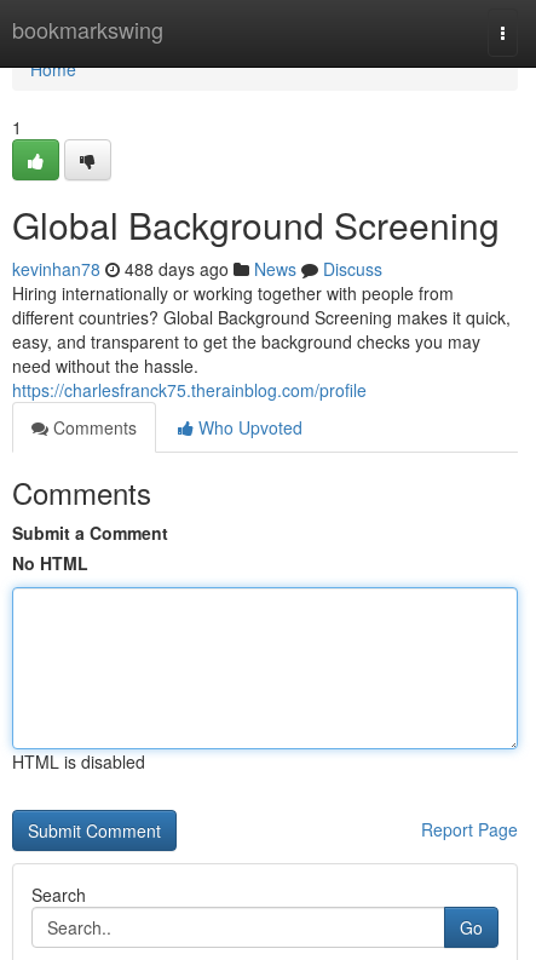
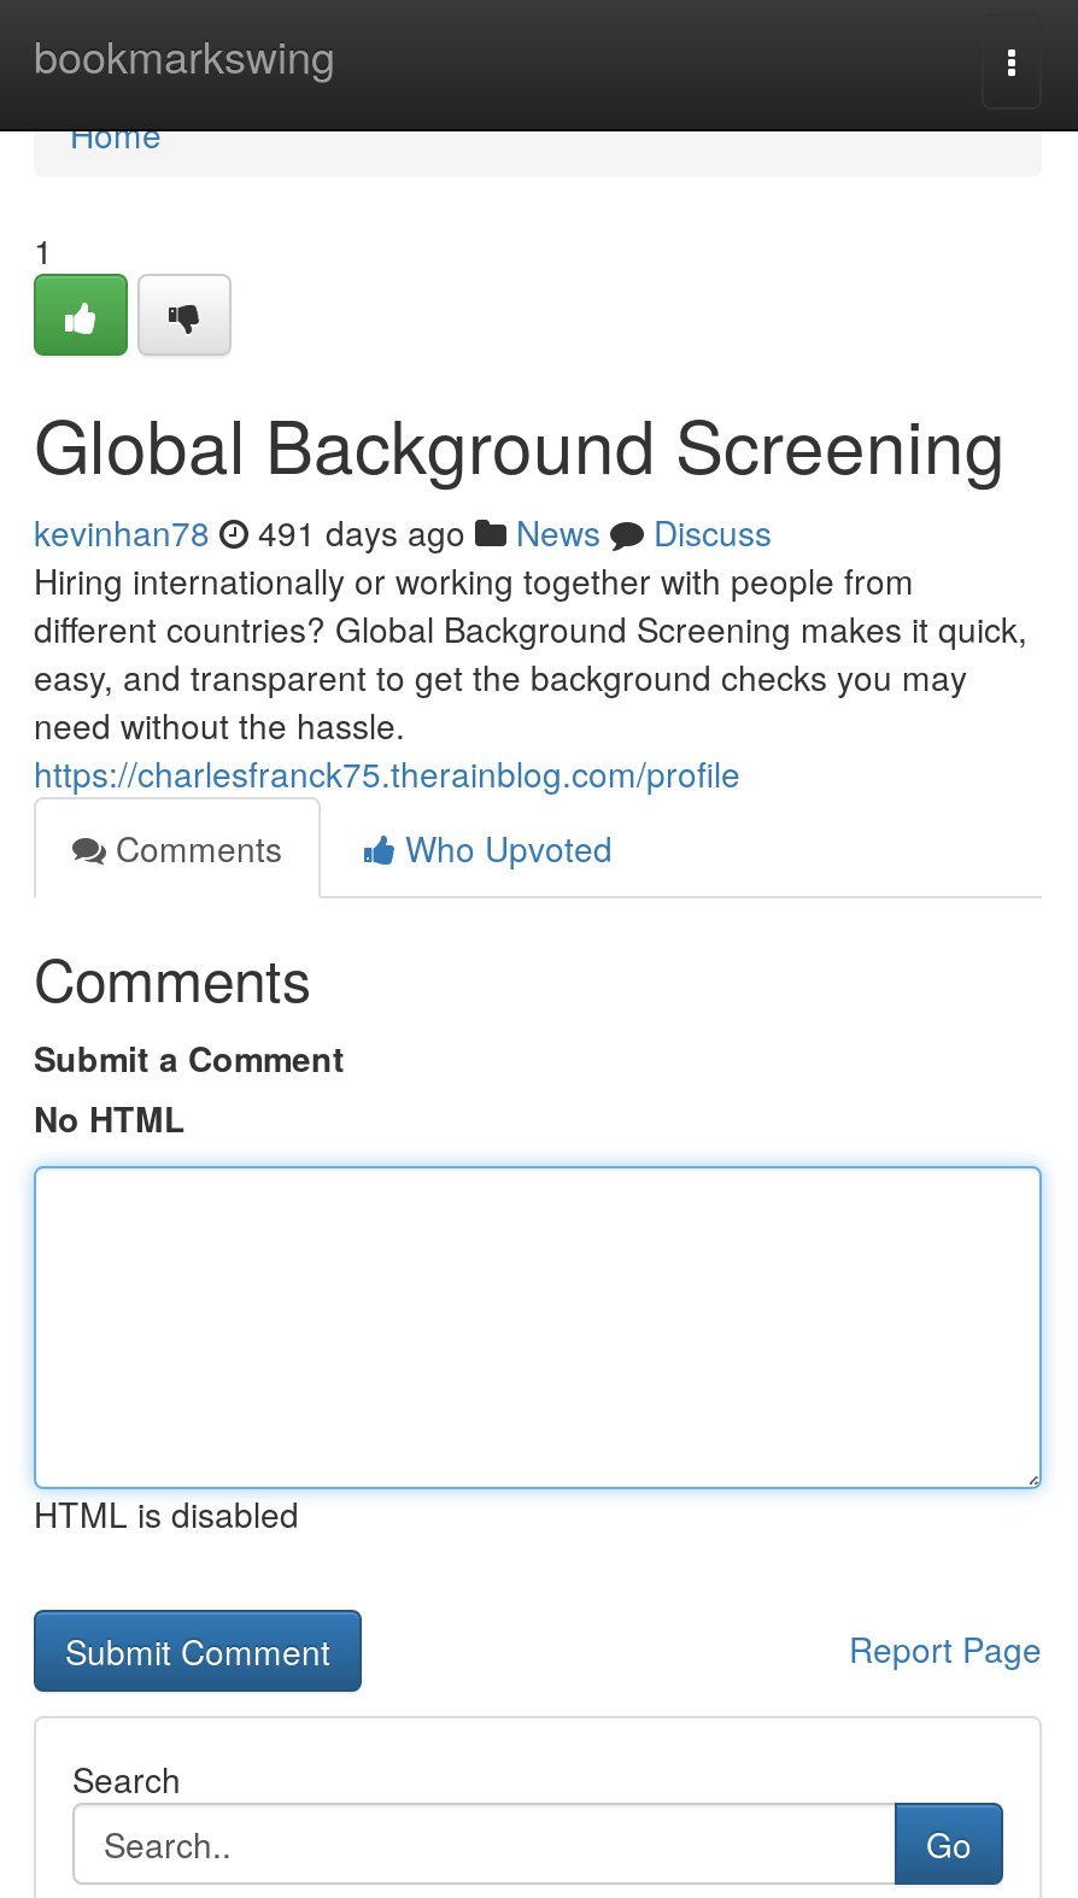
- kevinhan78 488 days ago News Discuss
+ kevinhan78 491 days ago News Discuss
